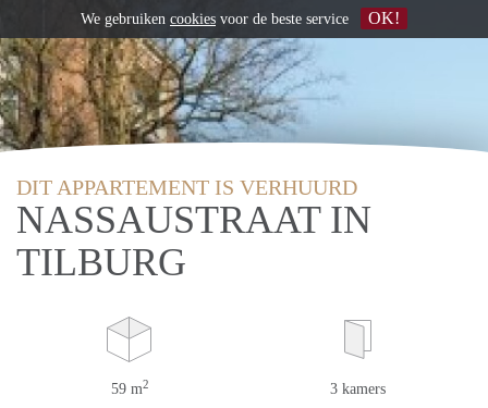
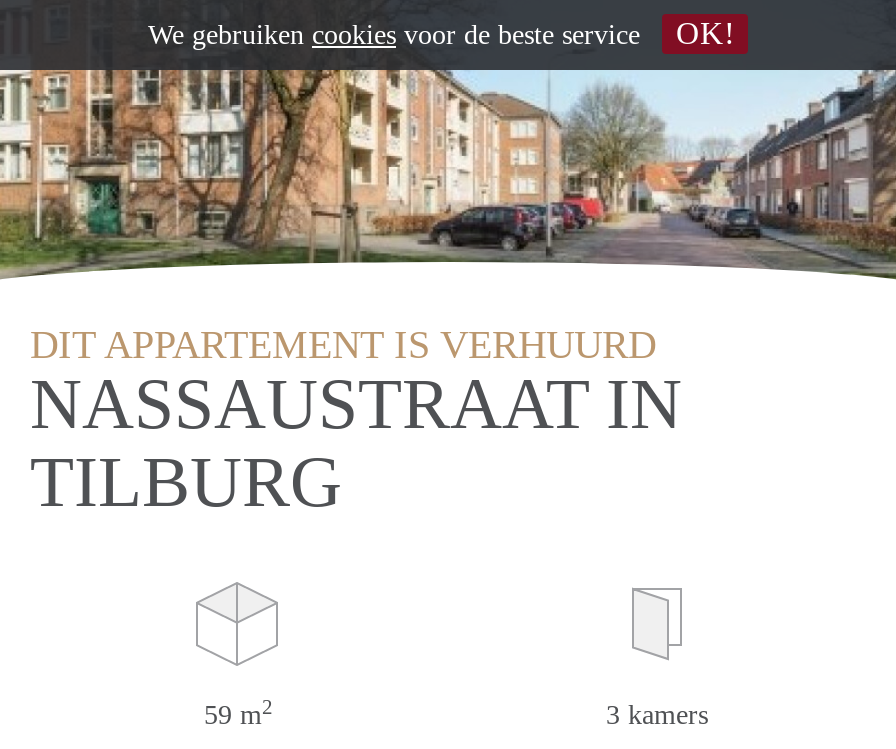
- [image]
+ [image]
